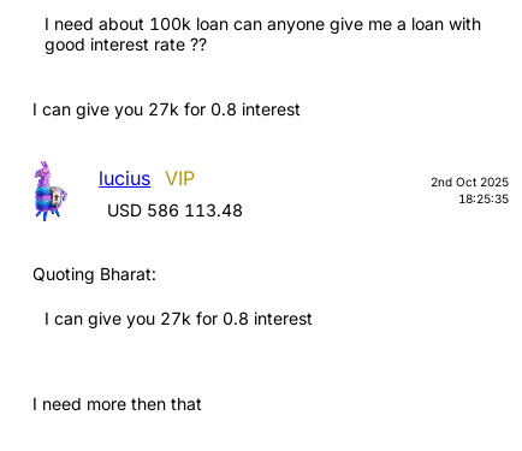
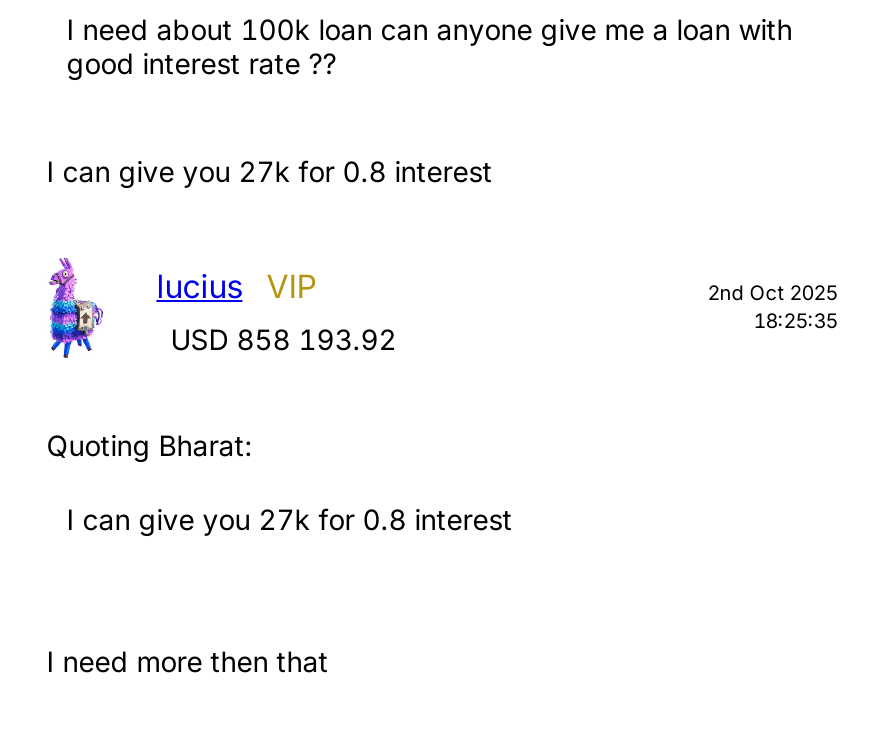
- USD 586 113.48
+ USD 858 193.92
